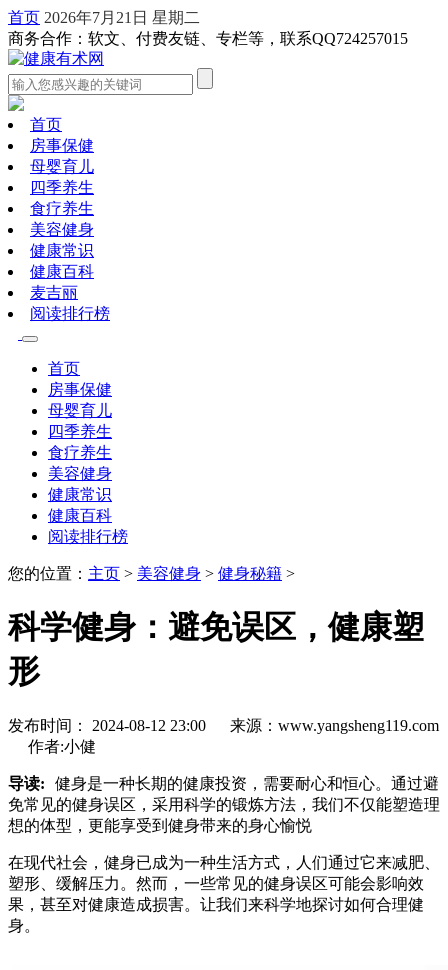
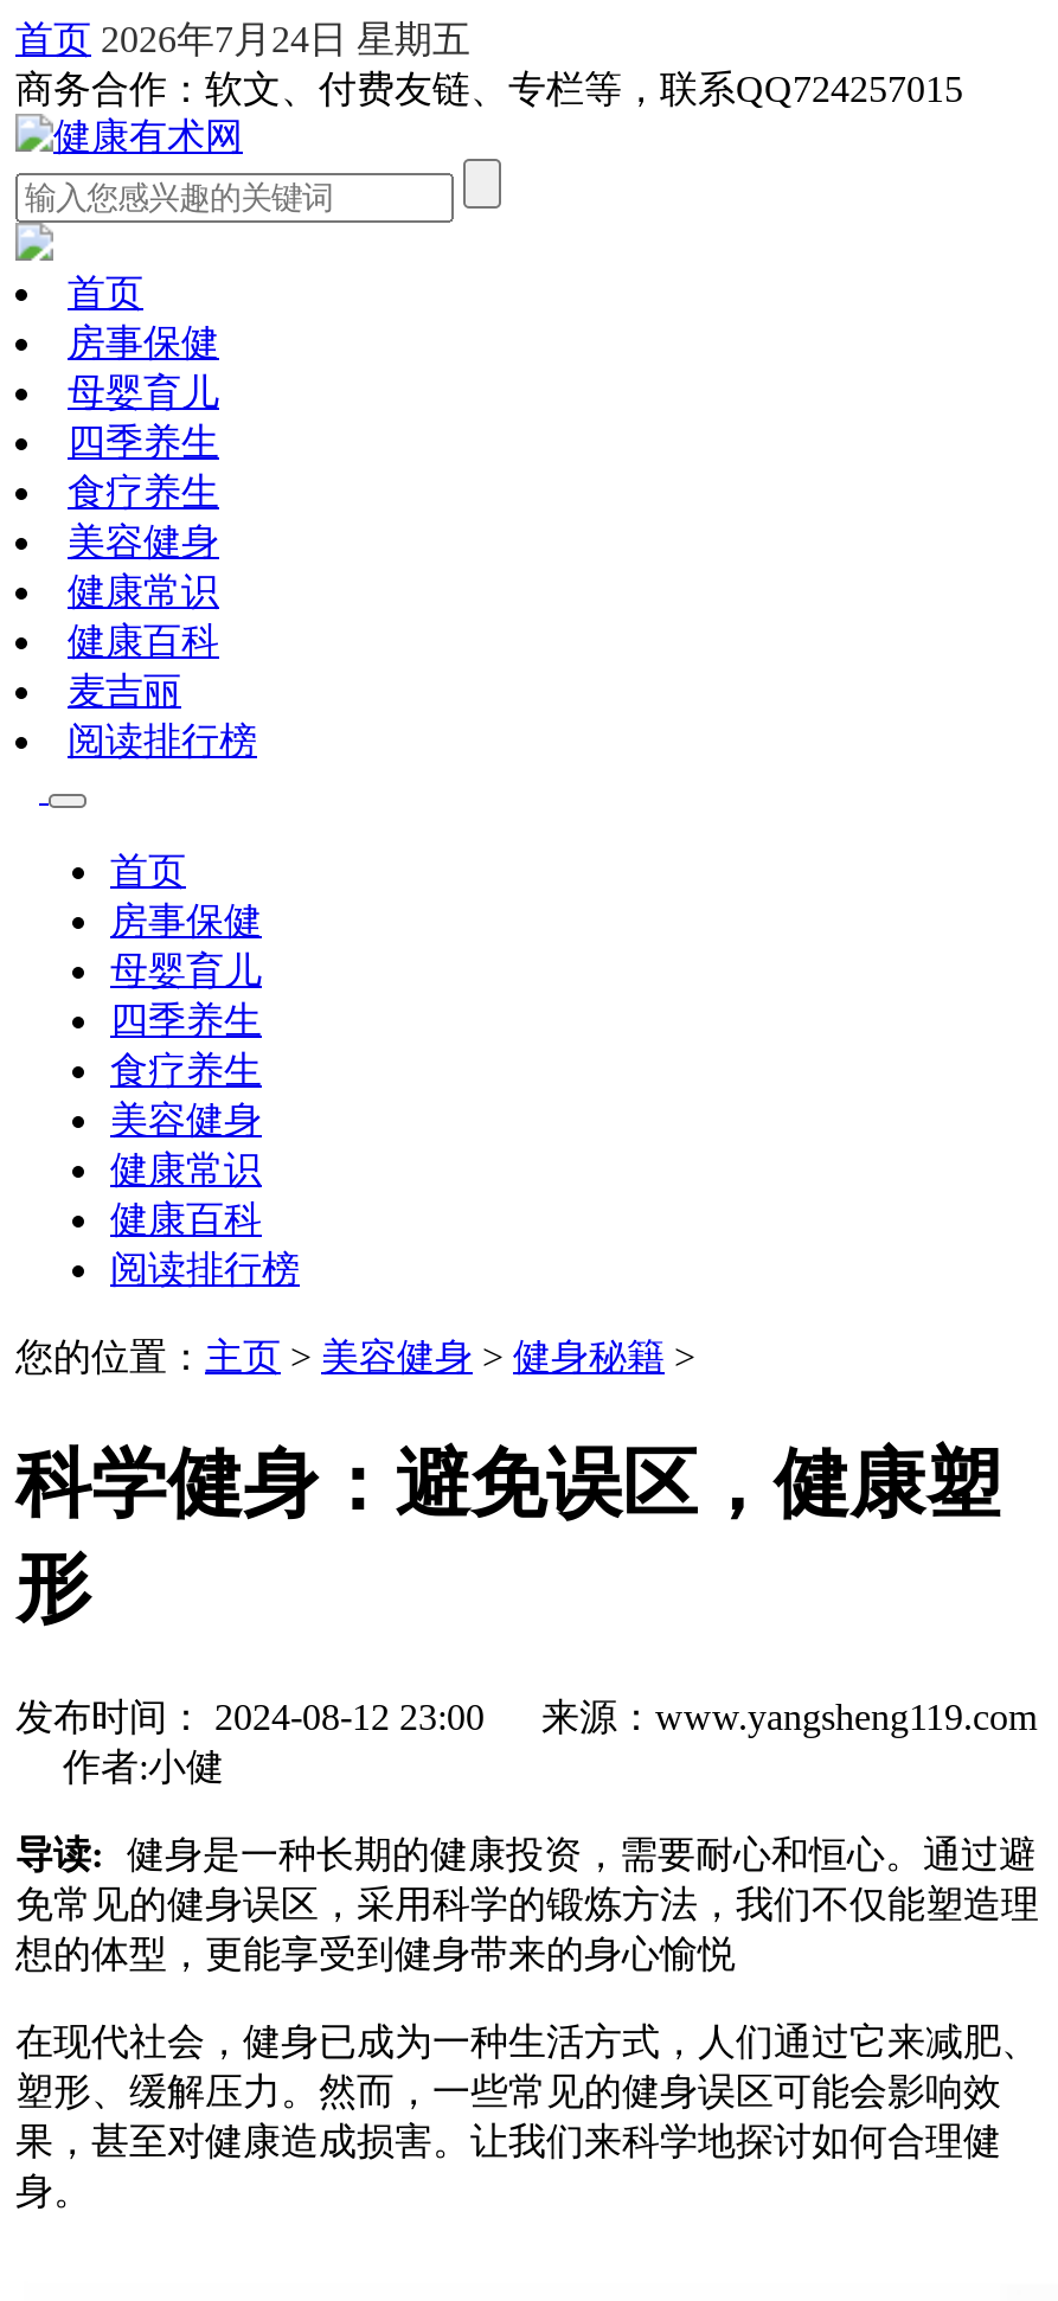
- 首页 2026年7月21日 星期二
+ 首页 2026年7月24日 星期五
